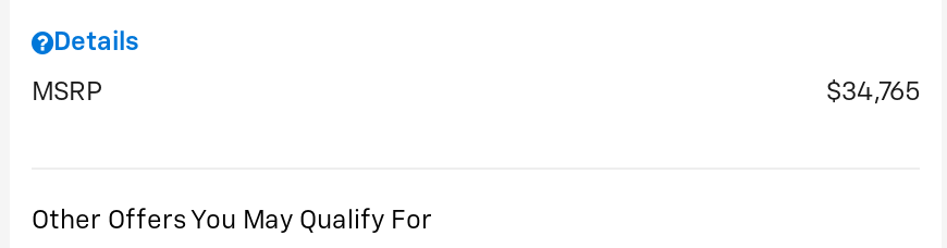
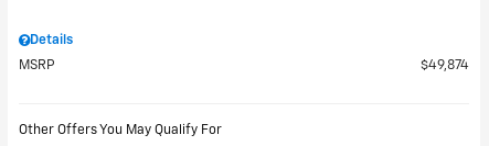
- $34,765
+ $49,874
